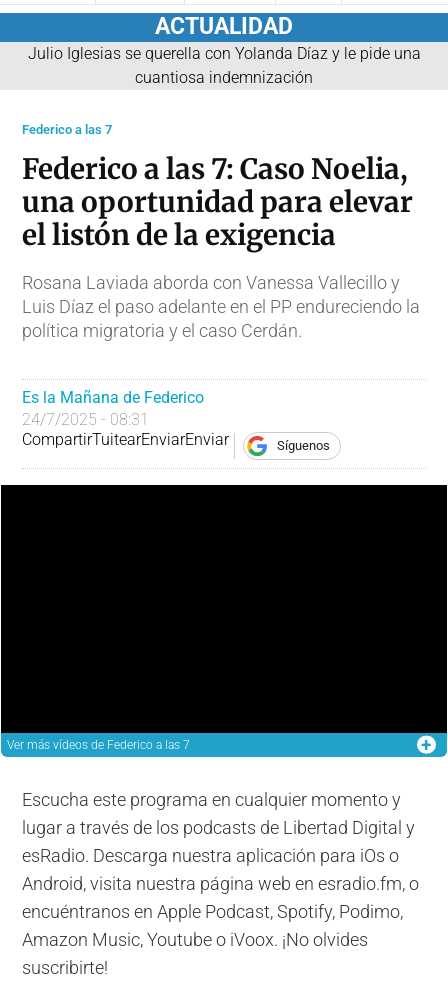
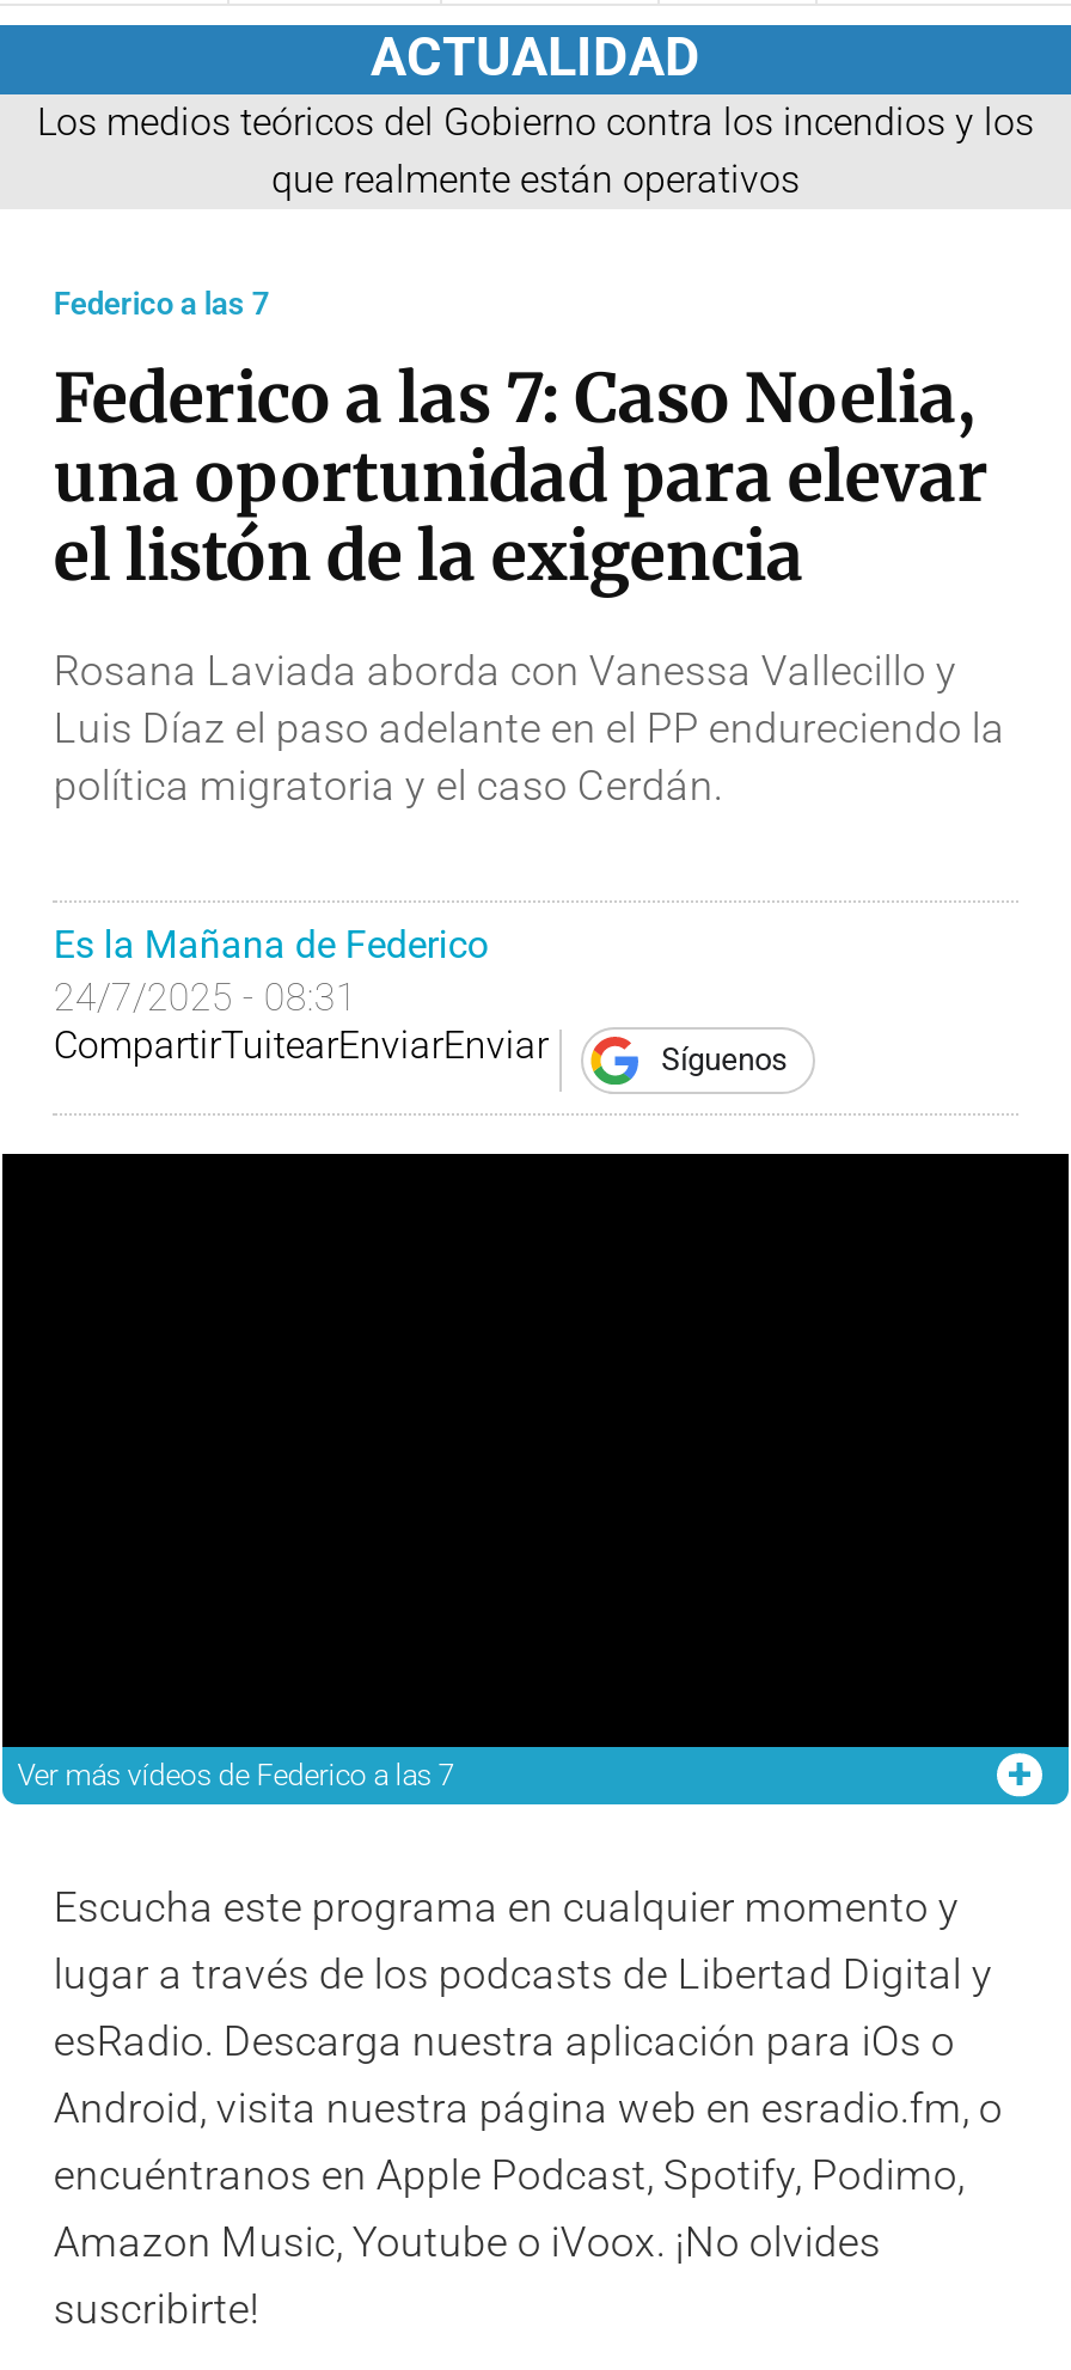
- Julio Iglesias se querella con Yolanda Díaz y le pide una
- cuantiosa indemnización
+ Los medios teóricos del Gobierno contra los incendios y los
+ que realmente están operativos
